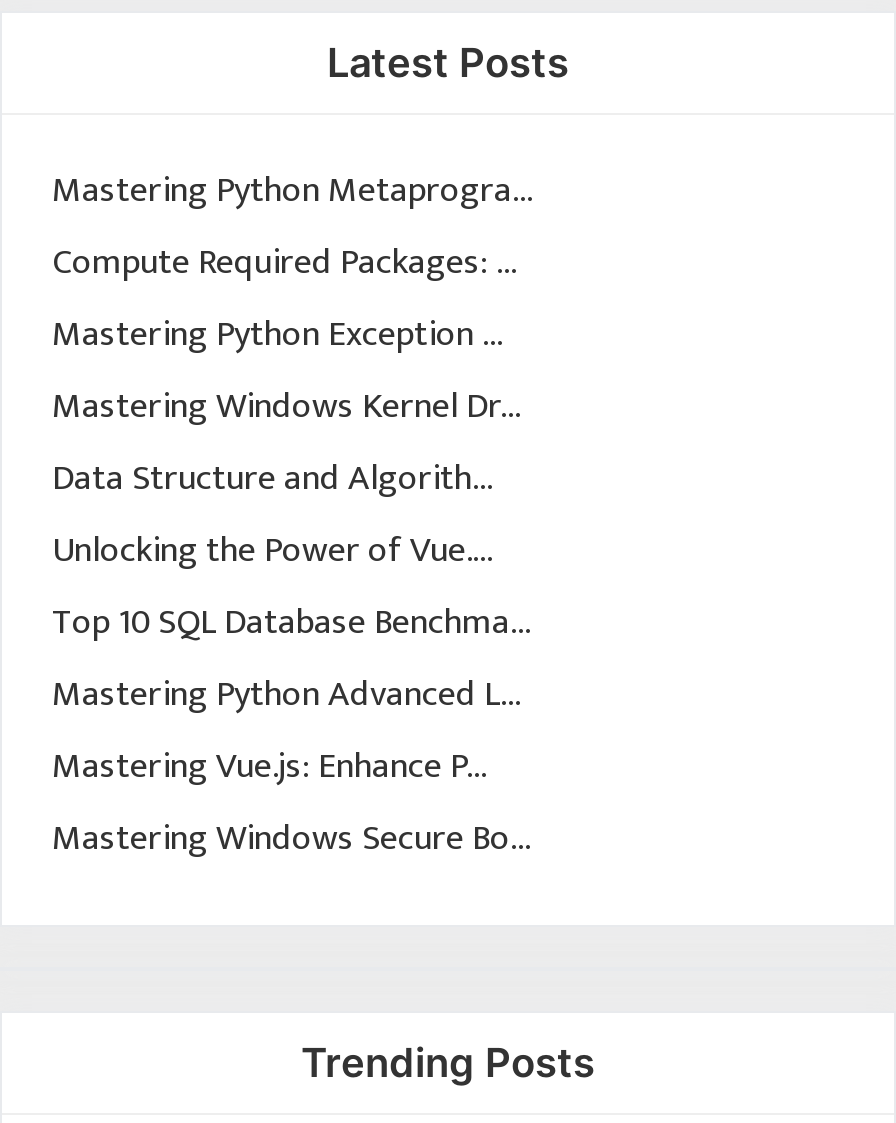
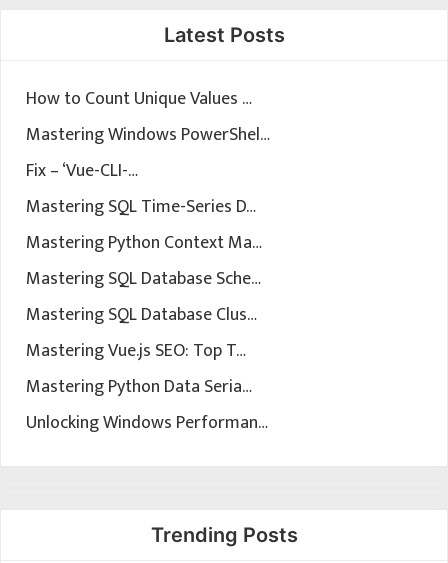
- Mastering Python Metaprogra…
- Compute Required Packages: …
- Mastering Python Exception …
- Mastering Windows Kernel Dr…
- Data Structure and Algorith…
- Unlocking the Power of Vue.…
- Top 10 SQL Database Benchma…
- Mastering Python Advanced L…
- Mastering Vue.js: Enhance P…
- Mastering Windows Secure Bo…
+ How to Count Unique Values …
+ Mastering Windows PowerShel…
+ Fix – ‘Vue-CLI-…
+ Mastering SQL Time-Series D…
+ Mastering Python Context Ma…
+ Mastering SQL Database Sche…
+ Mastering SQL Database Clus…
+ Mastering Vue.js SEO: Top T…
+ Mastering Python Data Seria…
+ Unlocking Windows Performan…
